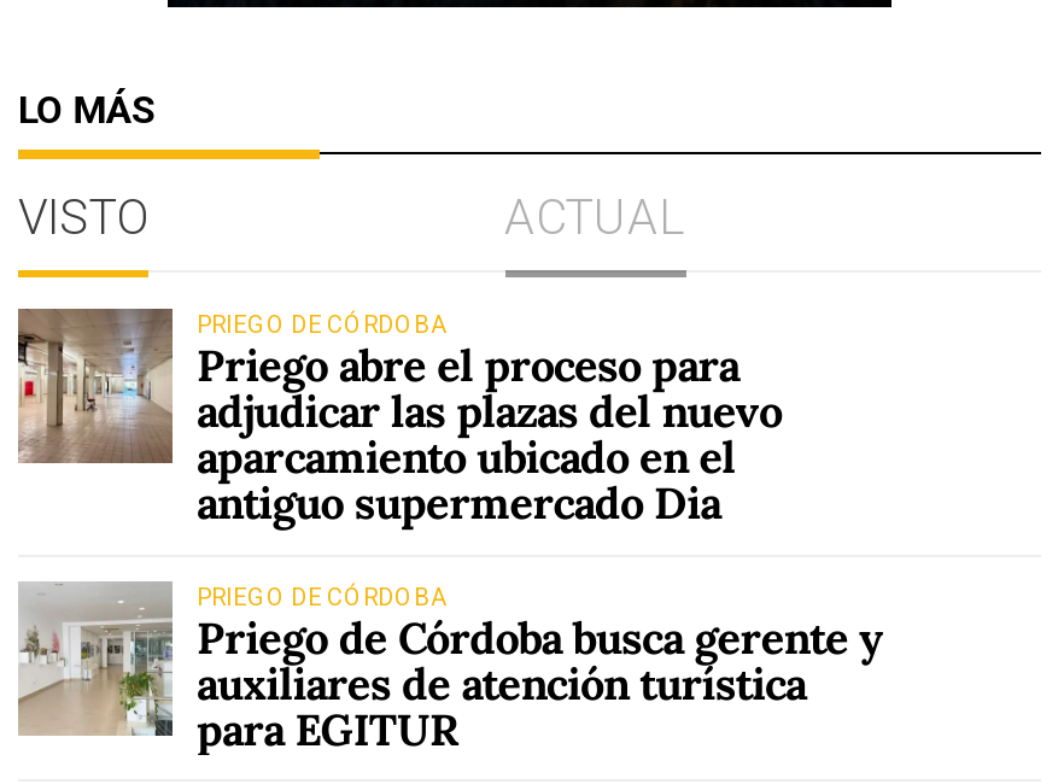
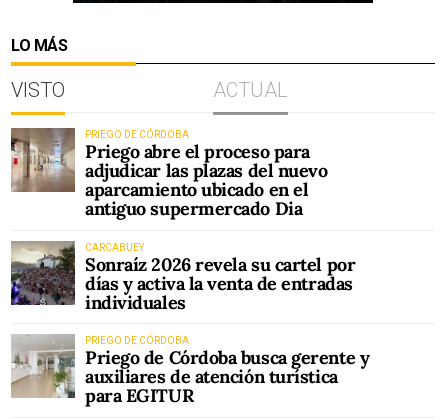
+ [image]
+ CARCABUEY
+ Sonraíz 2026 revela su cartel por
+ días y activa la venta de entradas
+ individuales
